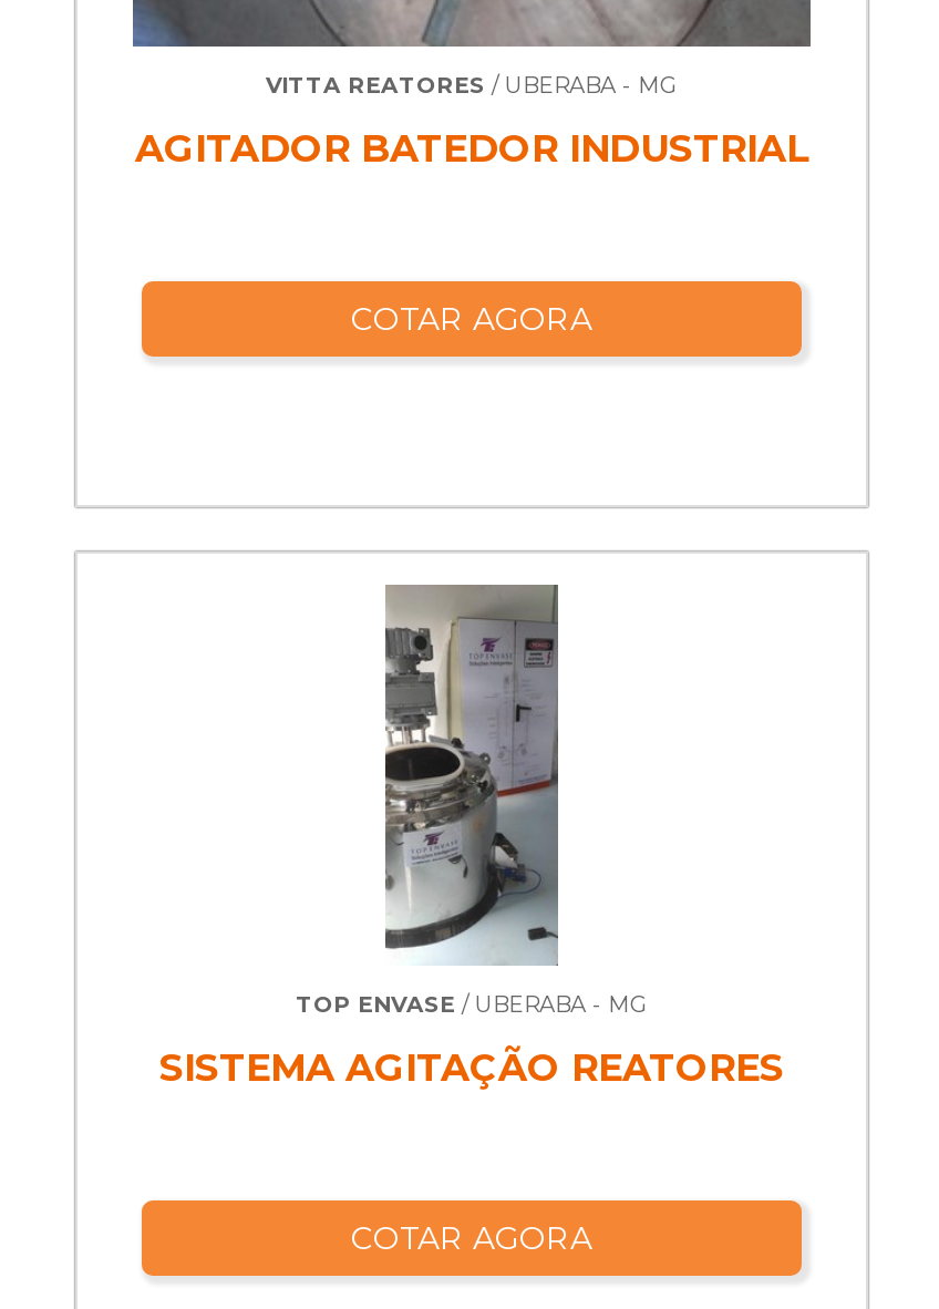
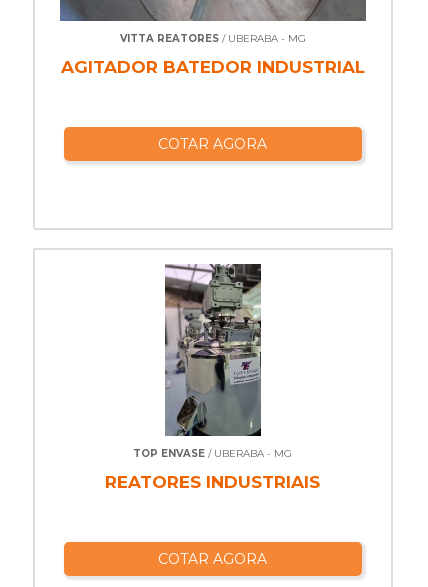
- [image]
- SISTEMA AGITAÇÃO REATORES
+ [image]
+ REATORES INDUSTRIAIS
